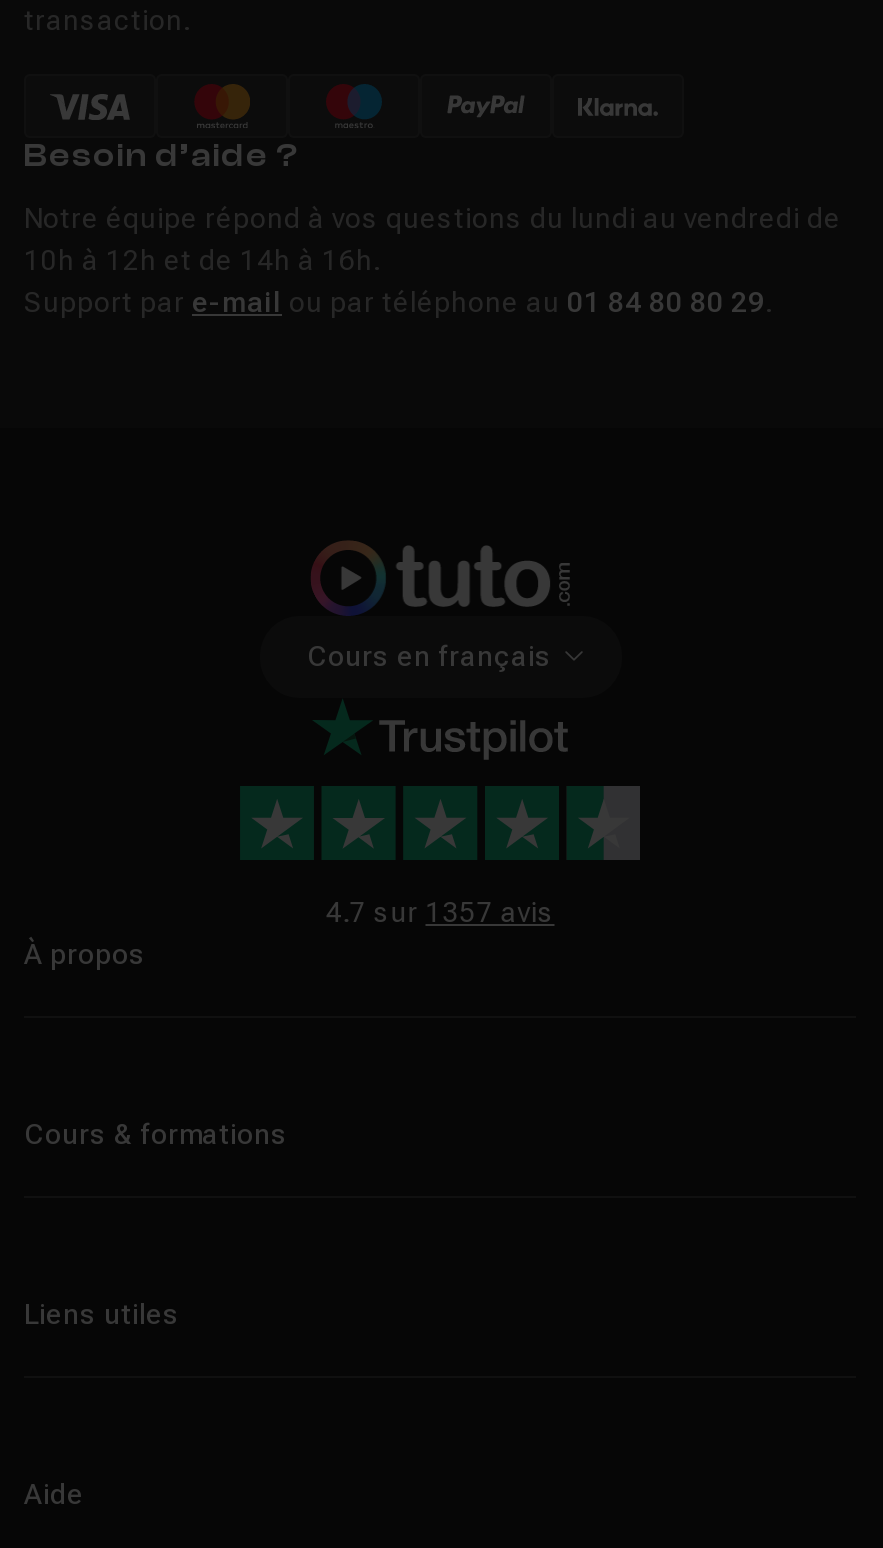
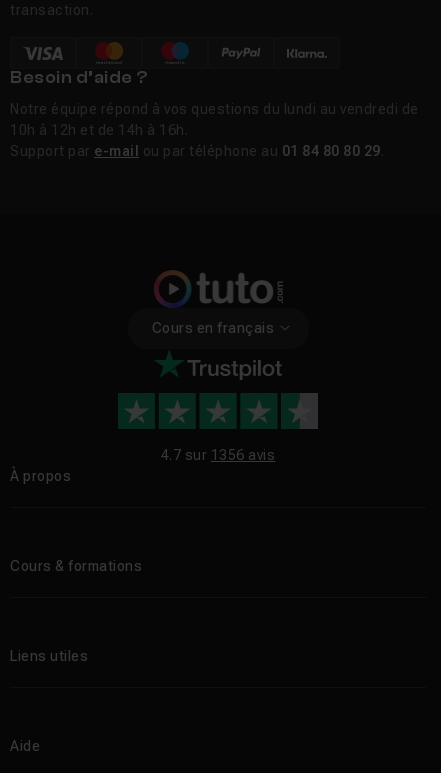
- 4.7 sur 1357 avis
+ 4.7 sur 1356 avis
